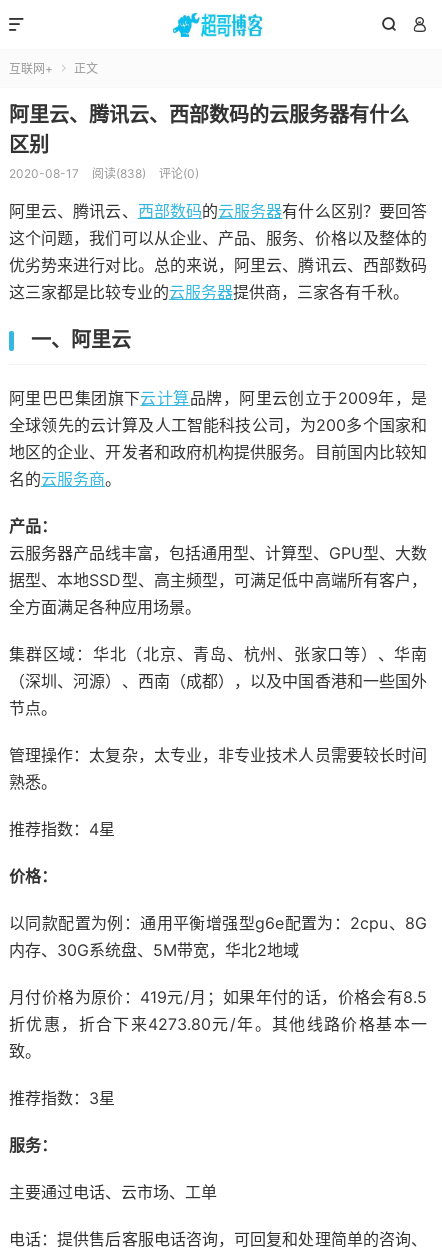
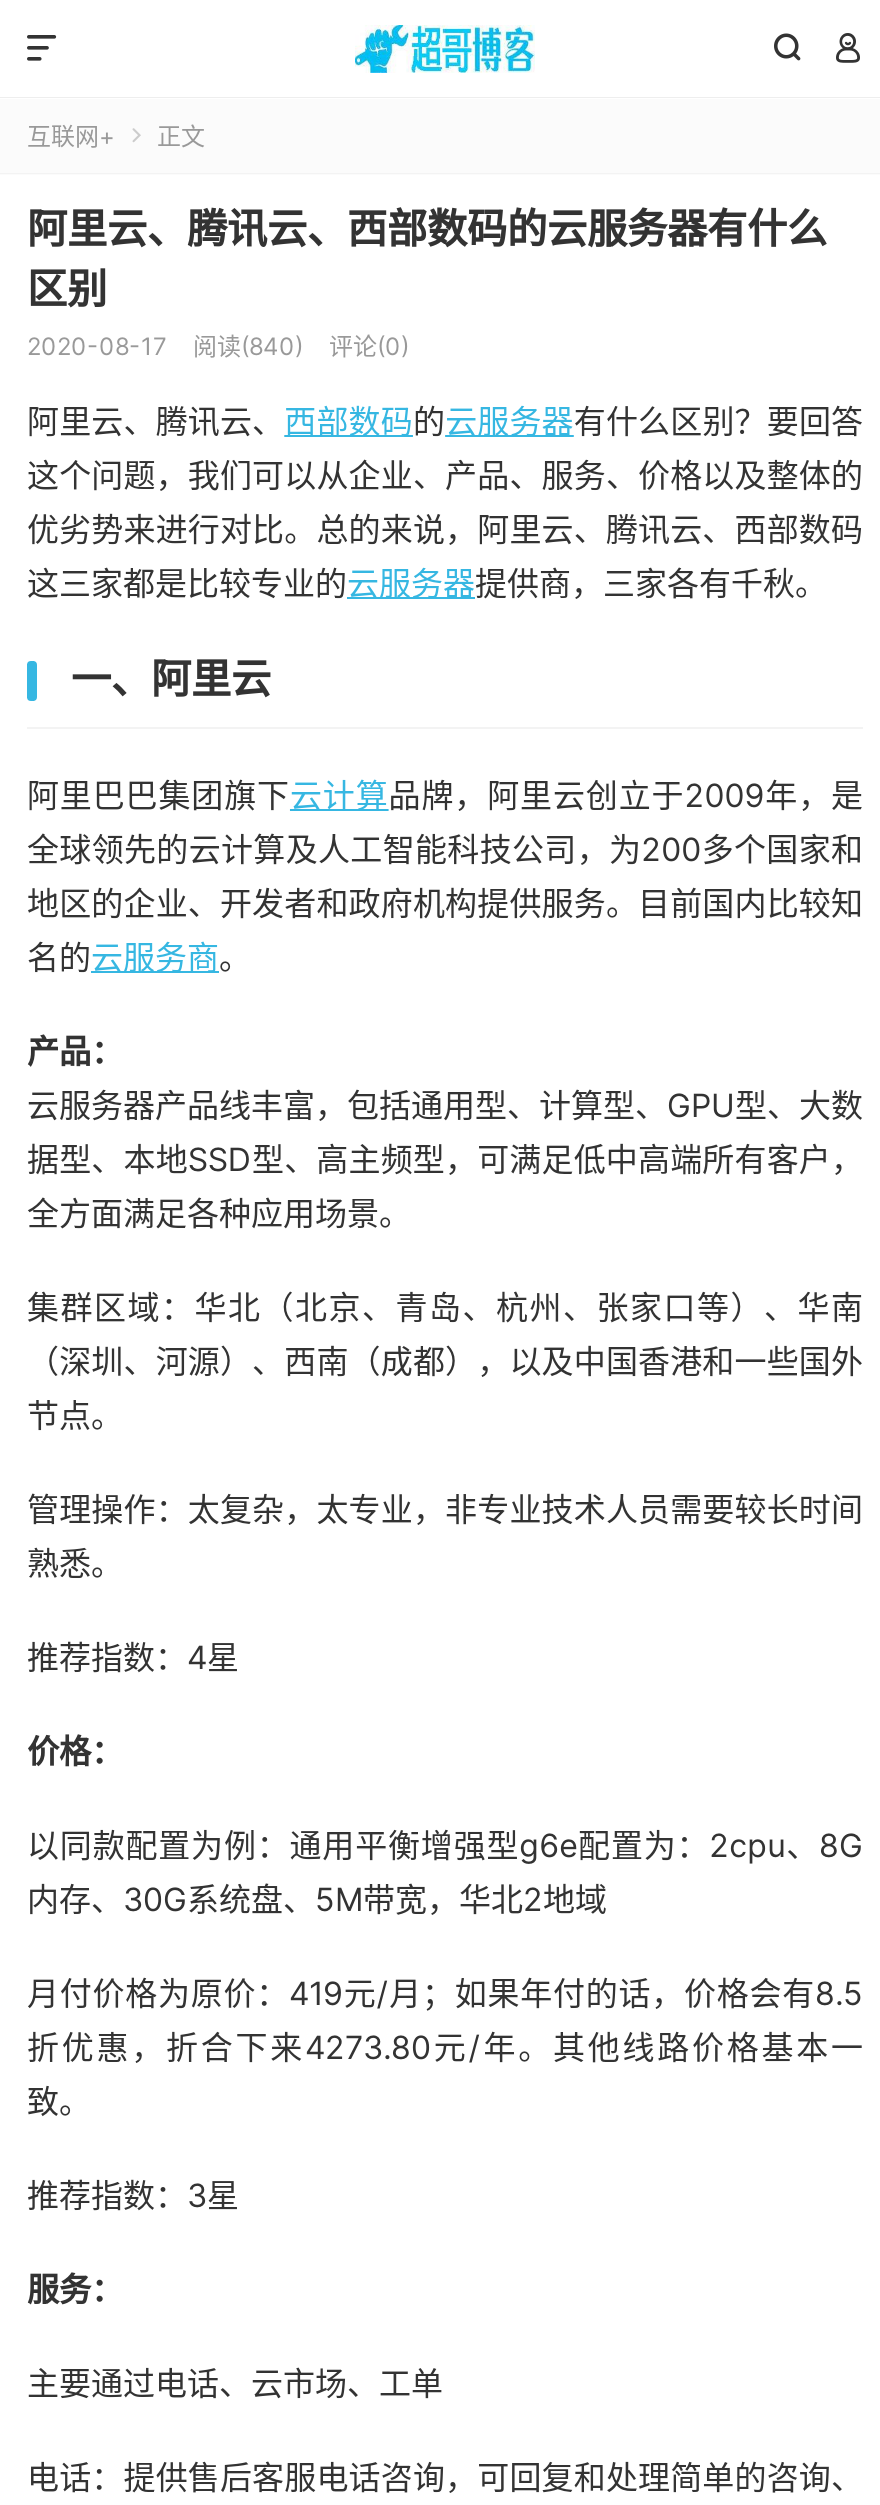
- 2020-08-17 阅读(838) 评论(0)
+ 2020-08-17 阅读(840) 评论(0)
